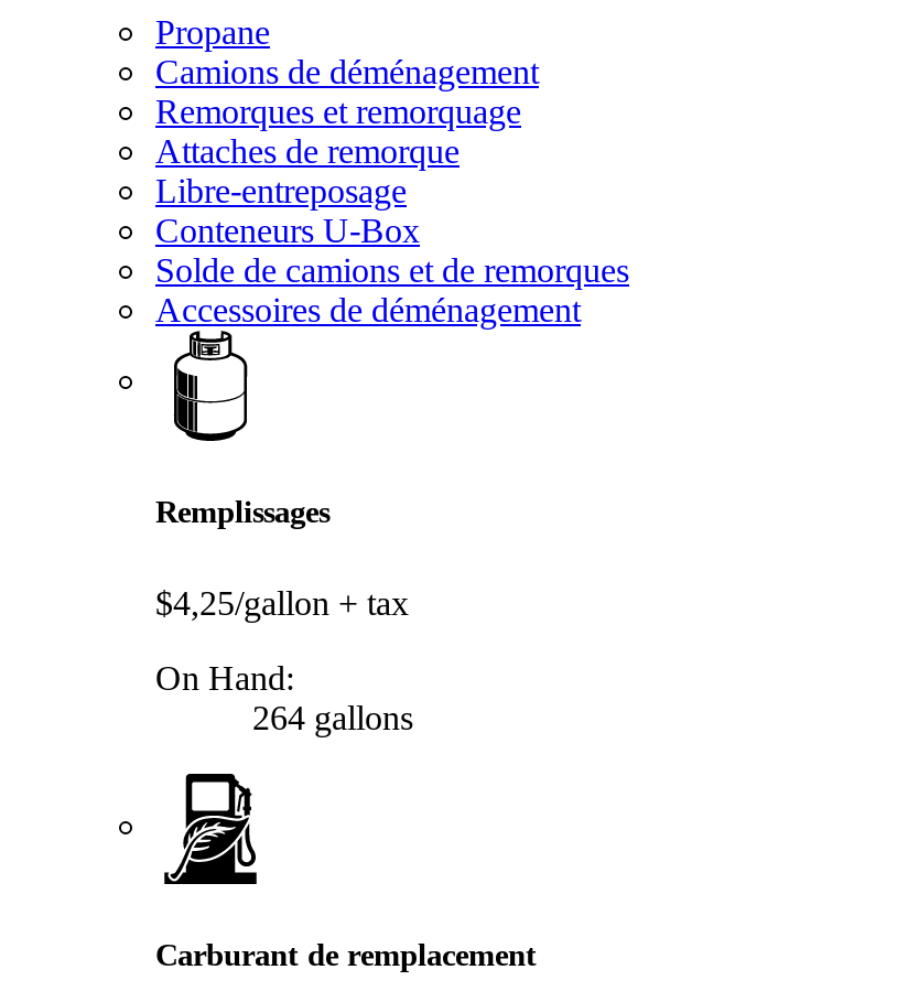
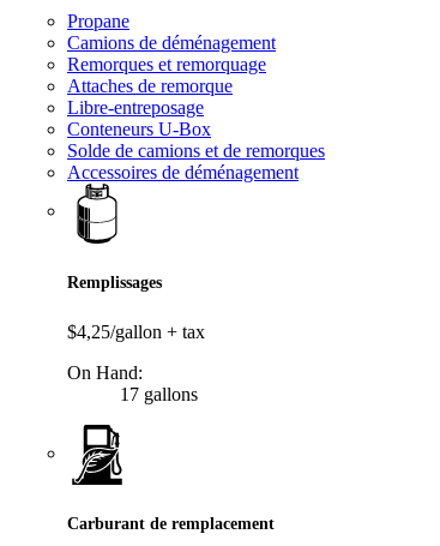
- 264 gallons
+ 17 gallons
